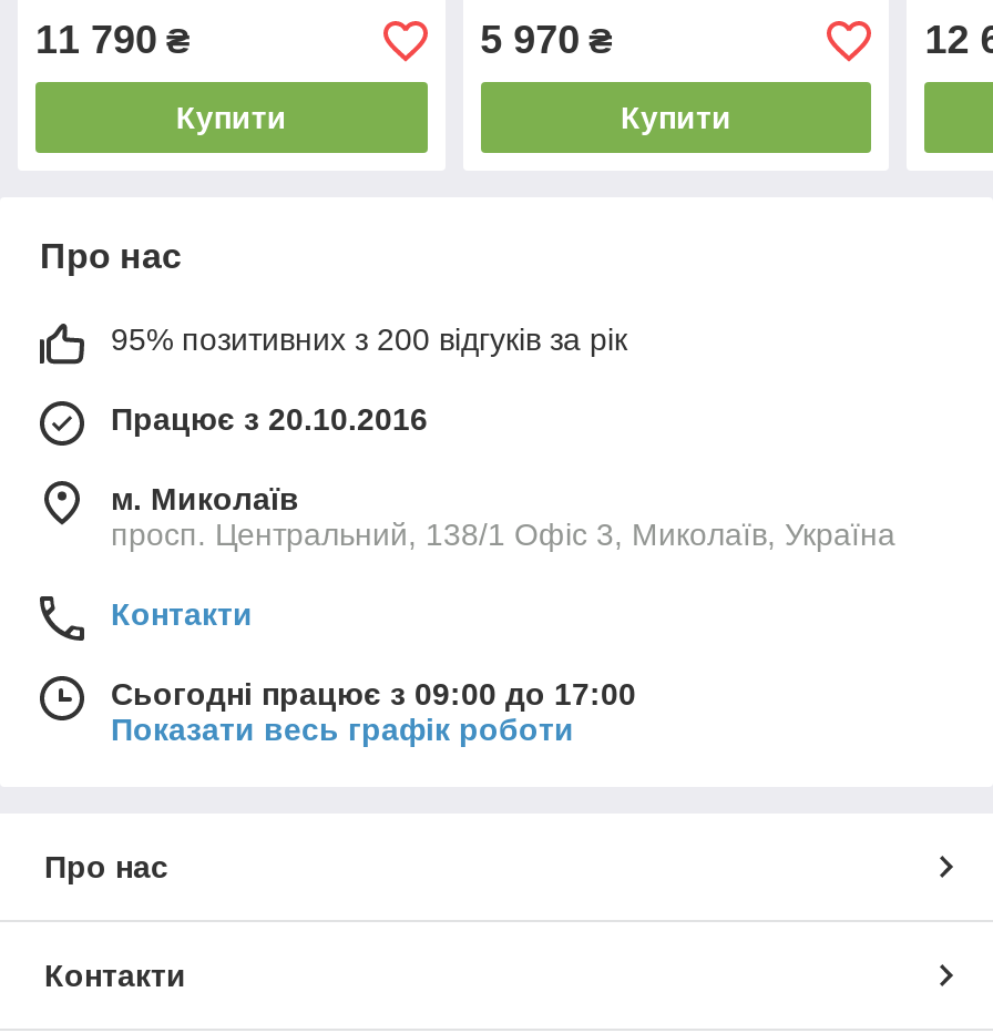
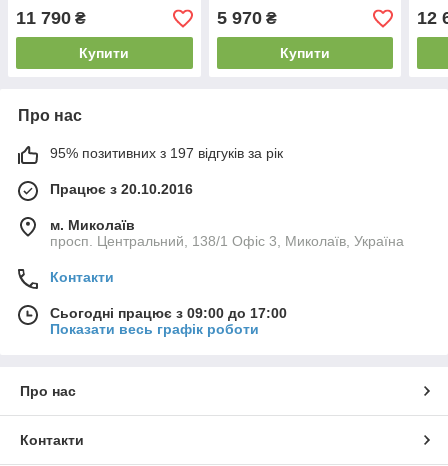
- 95% позитивних з 200 відгуків за рік
+ 95% позитивних з 197 відгуків за рік
